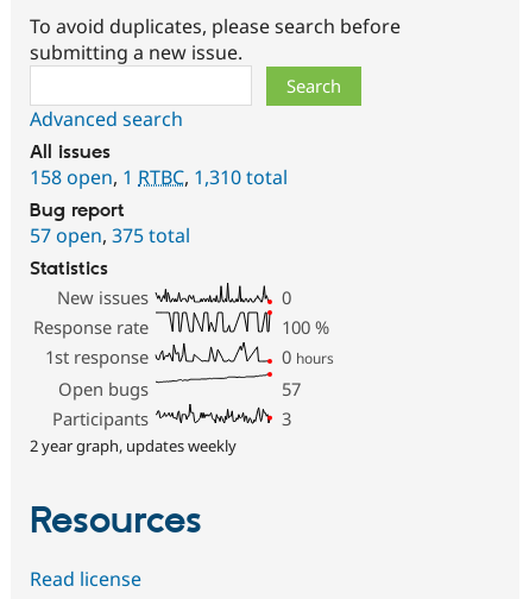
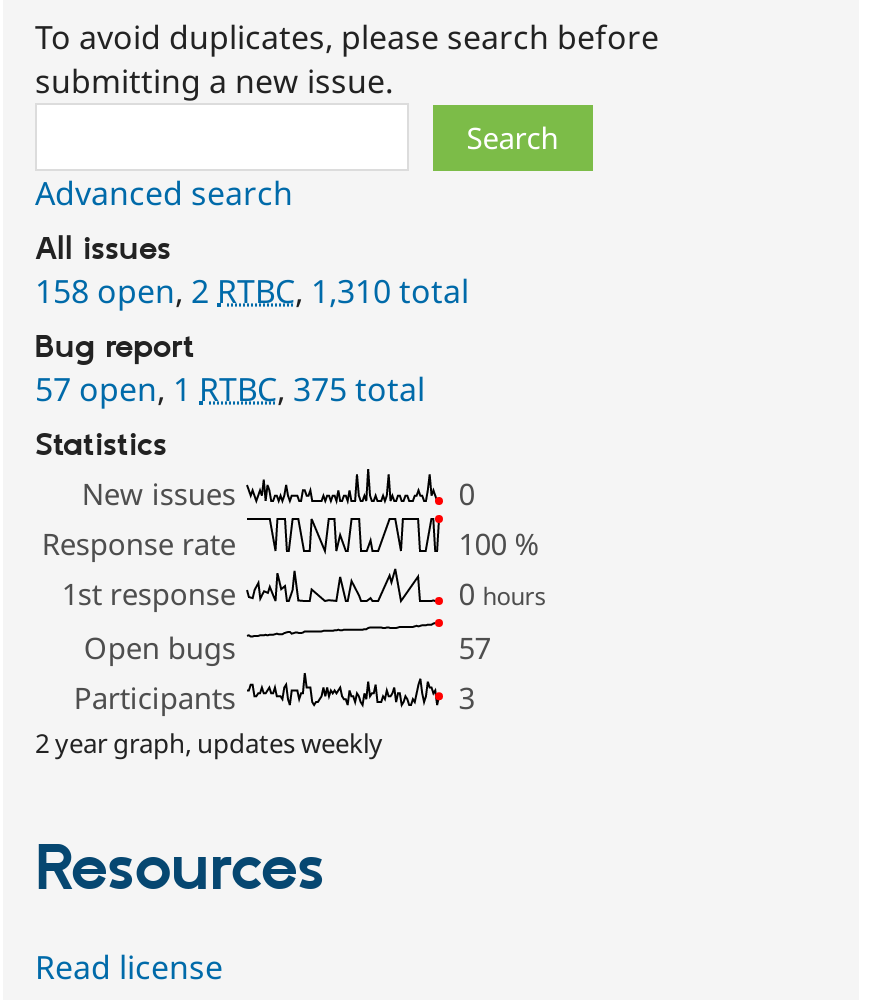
- 158 open, 1 RTBC, 1,310 total
+ 158 open, 2 RTBC, 1,310 total

- 57 open, 375 total
+ 57 open, 1 RTBC, 375 total
